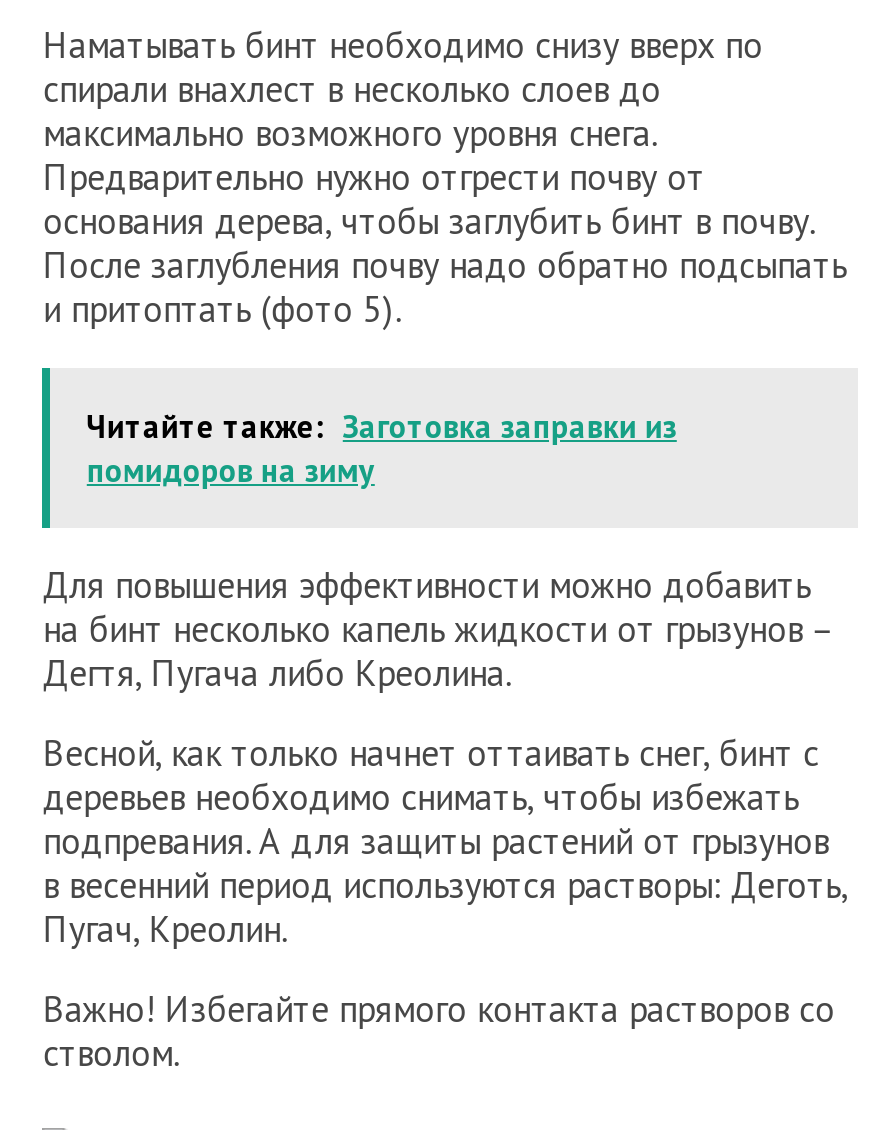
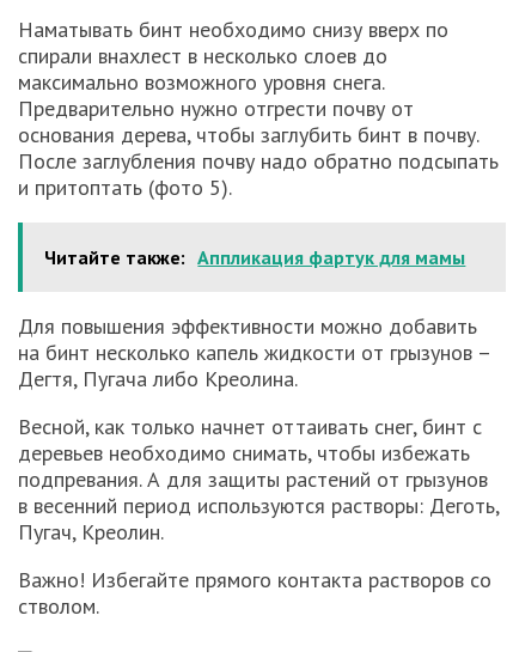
- Читайте также: Заготовка заправки из
- помидоров на зиму
+ Читайте также: Аппликация фартук для мамы
